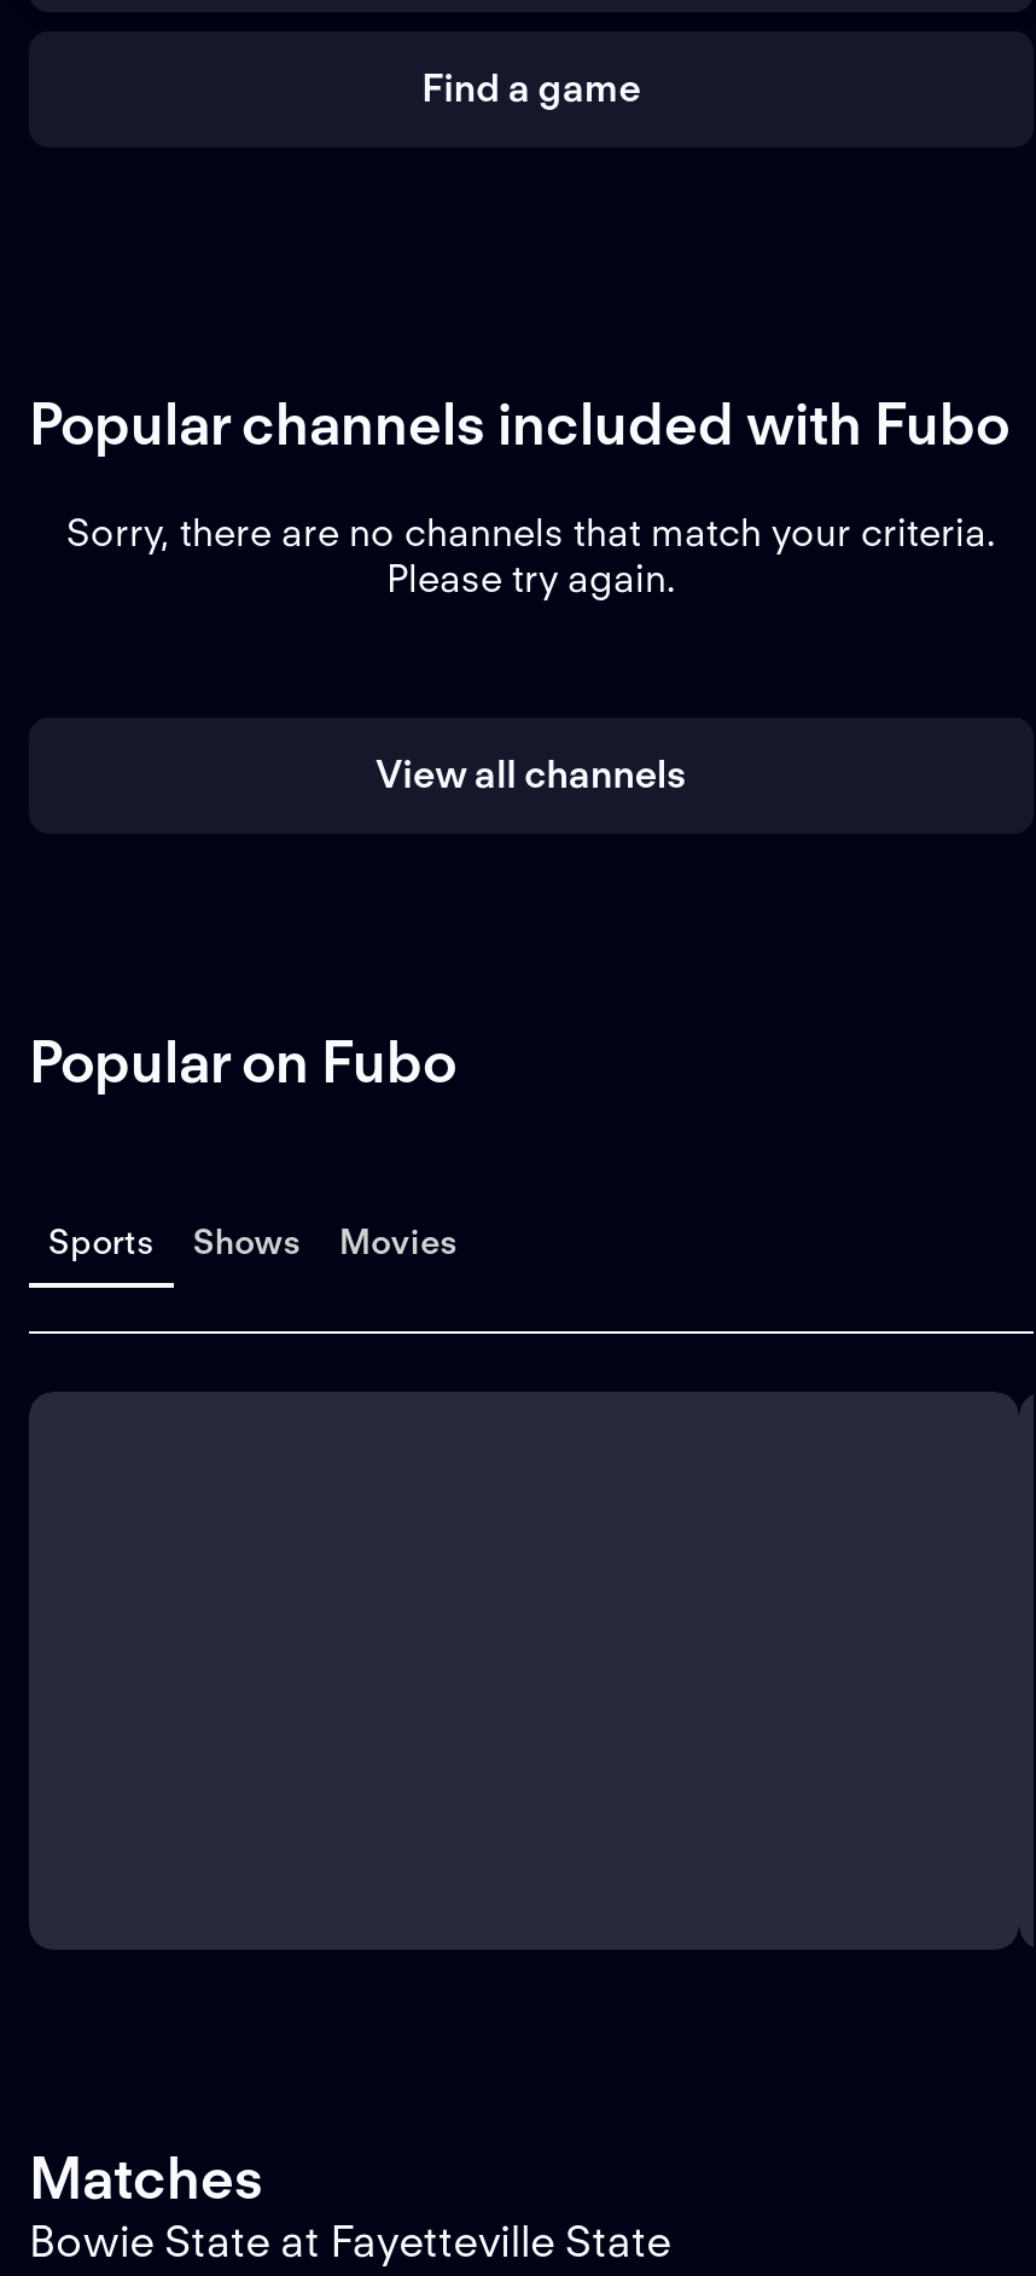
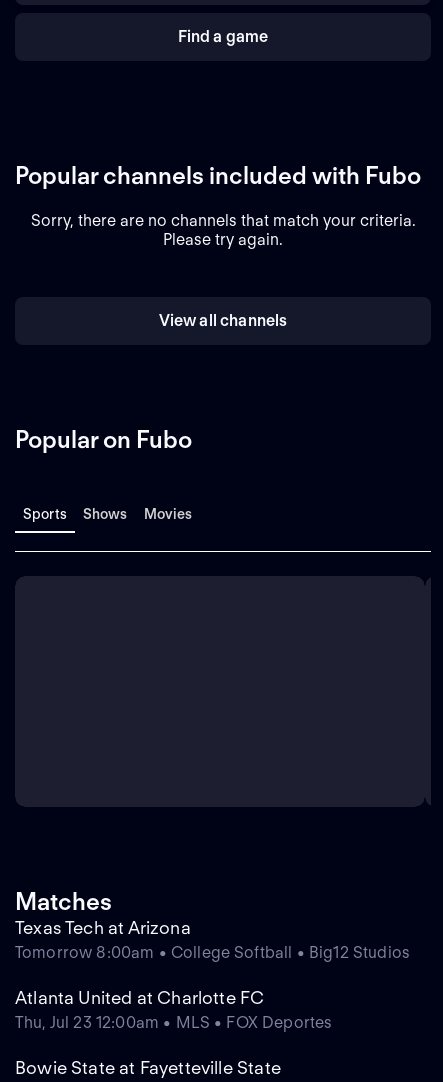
+ Texas Tech at Arizona
+ Tomorrow 8:00am • College Softball • Big12 Studios
+ Atlanta United at Charlotte FC
+ Thu, Jul 23 12:00am • MLS • FOX Deportes
